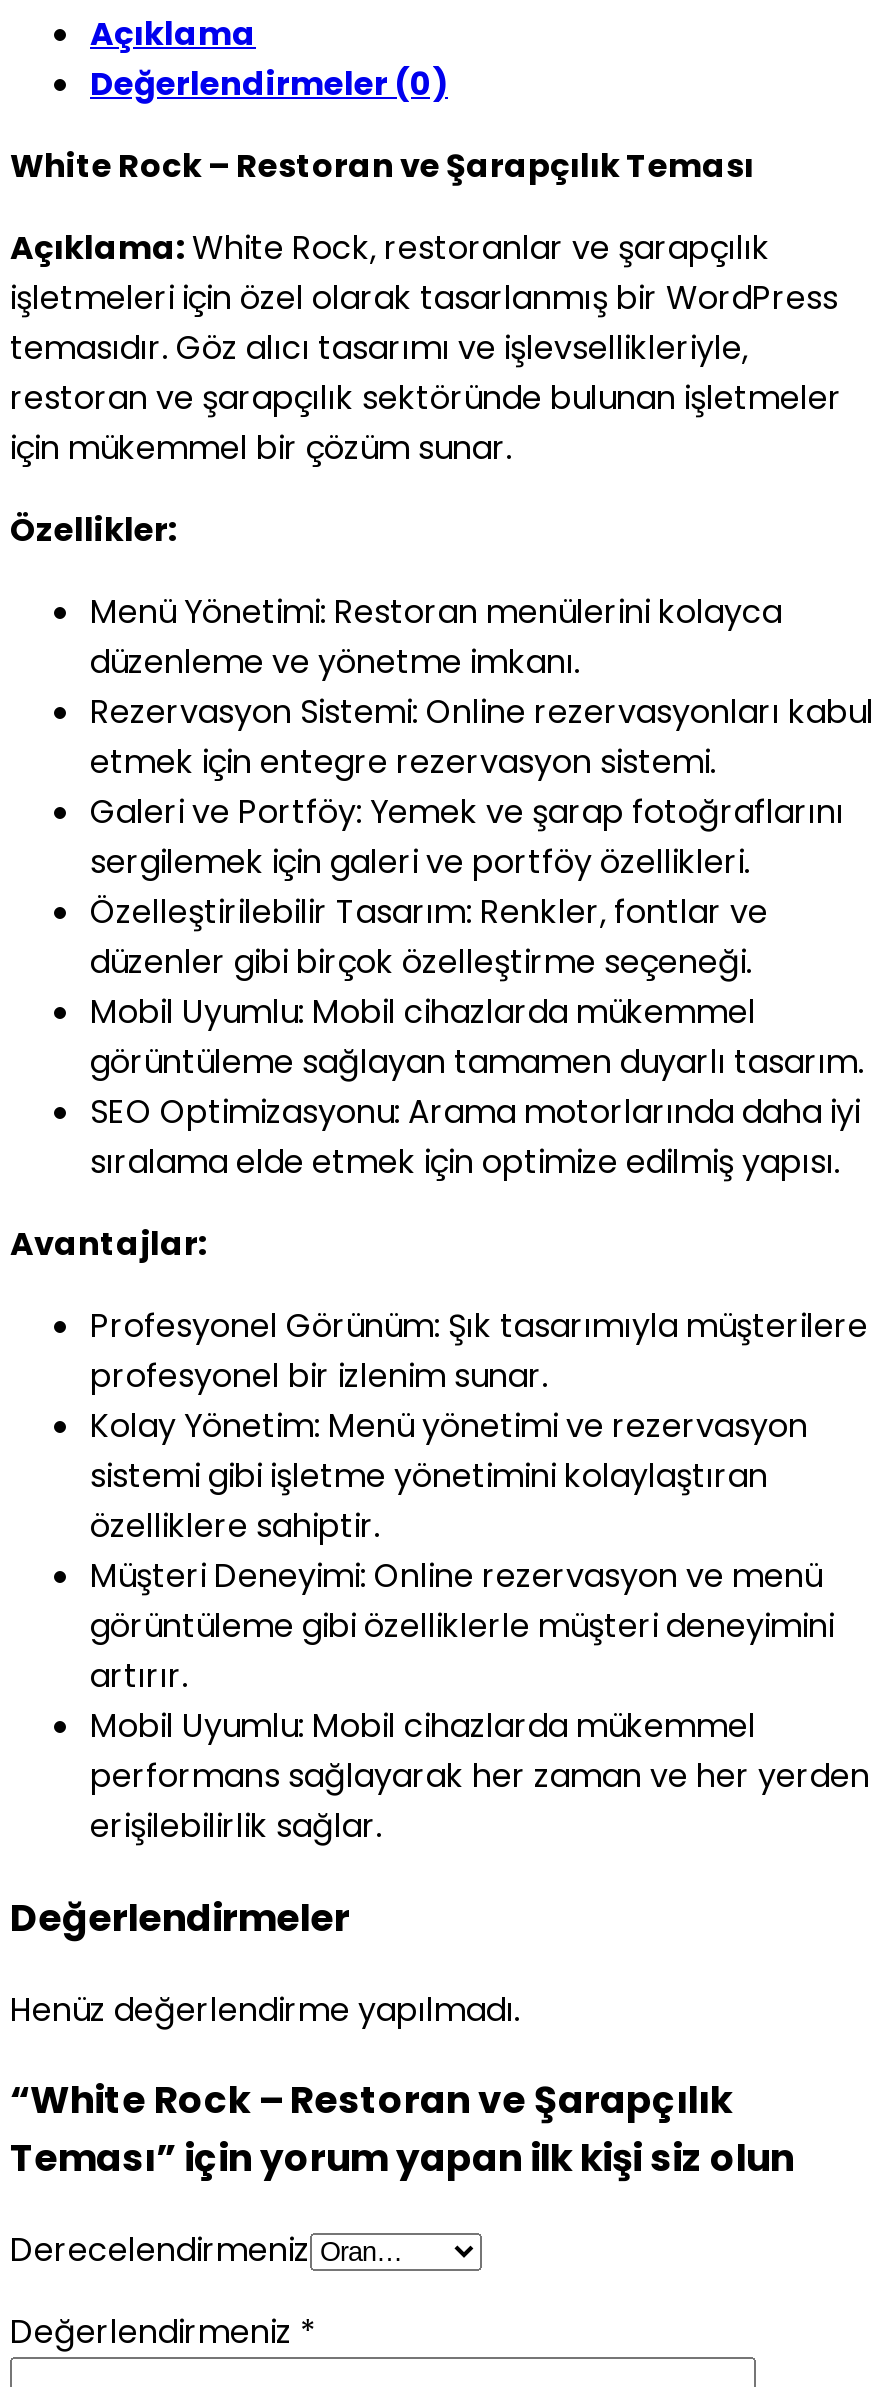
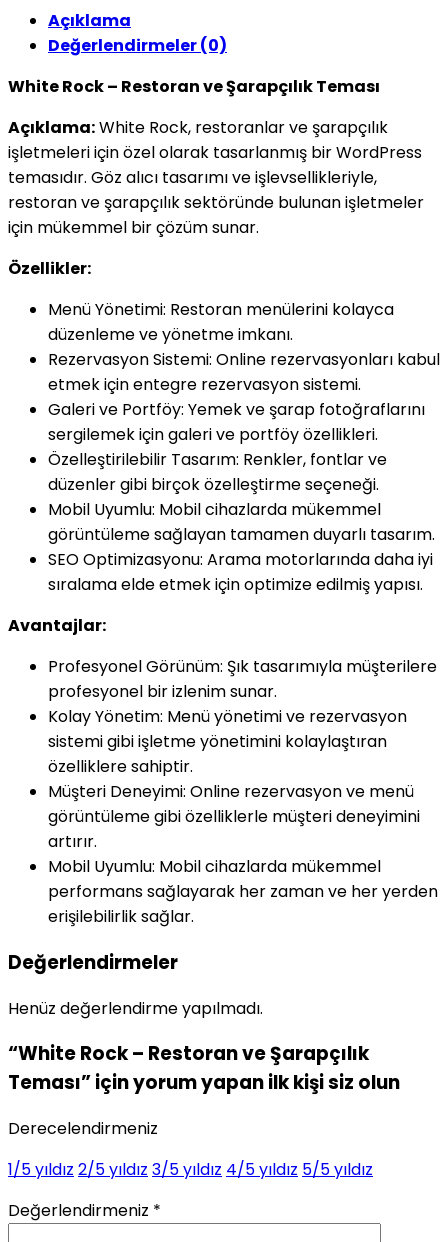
+ 1/5 yıldız 2/5 yıldız 3/5 yıldız 4/5 yıldız 5/5 yıldız
